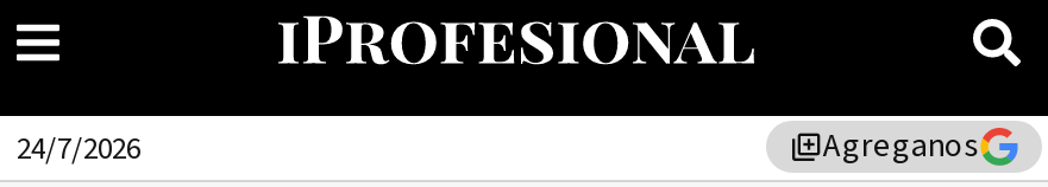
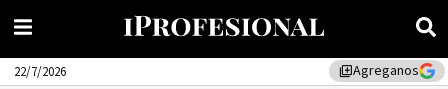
- 24/7/2026
+ 22/7/2026
